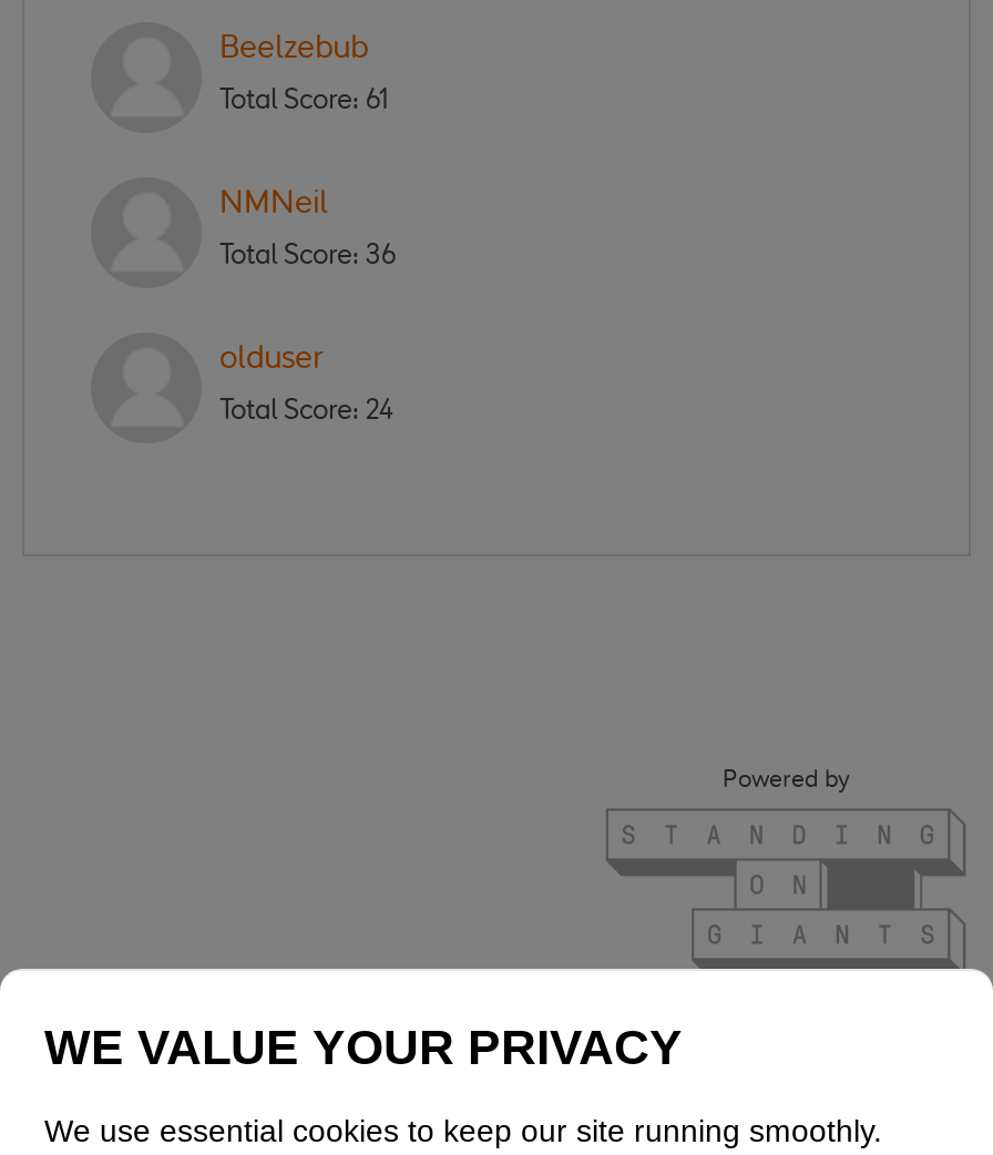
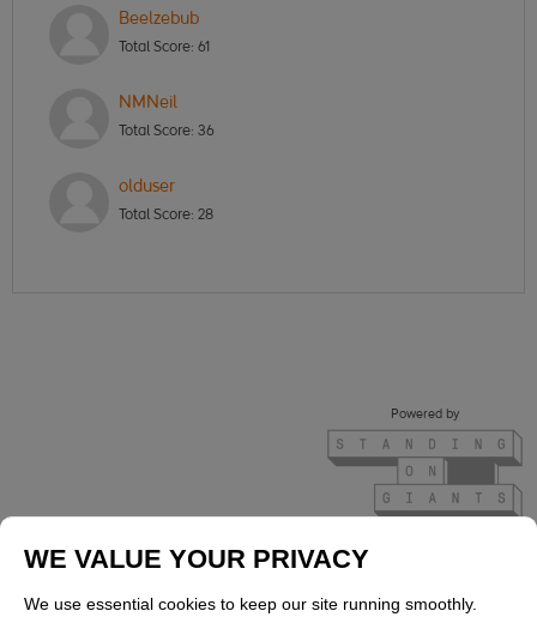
- Total Score: 24
+ Total Score: 28
